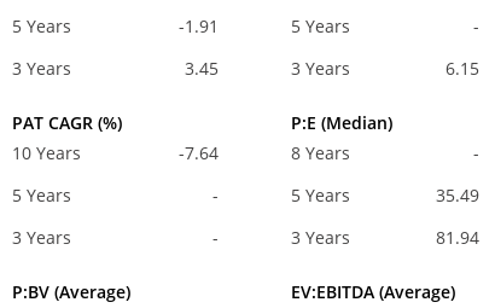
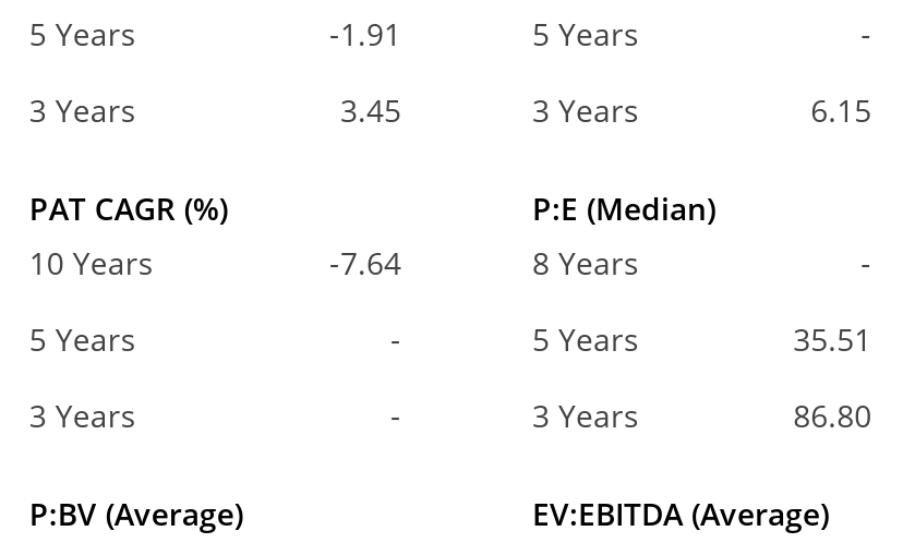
- 35.49
+ 35.51

- 81.94
+ 86.80
